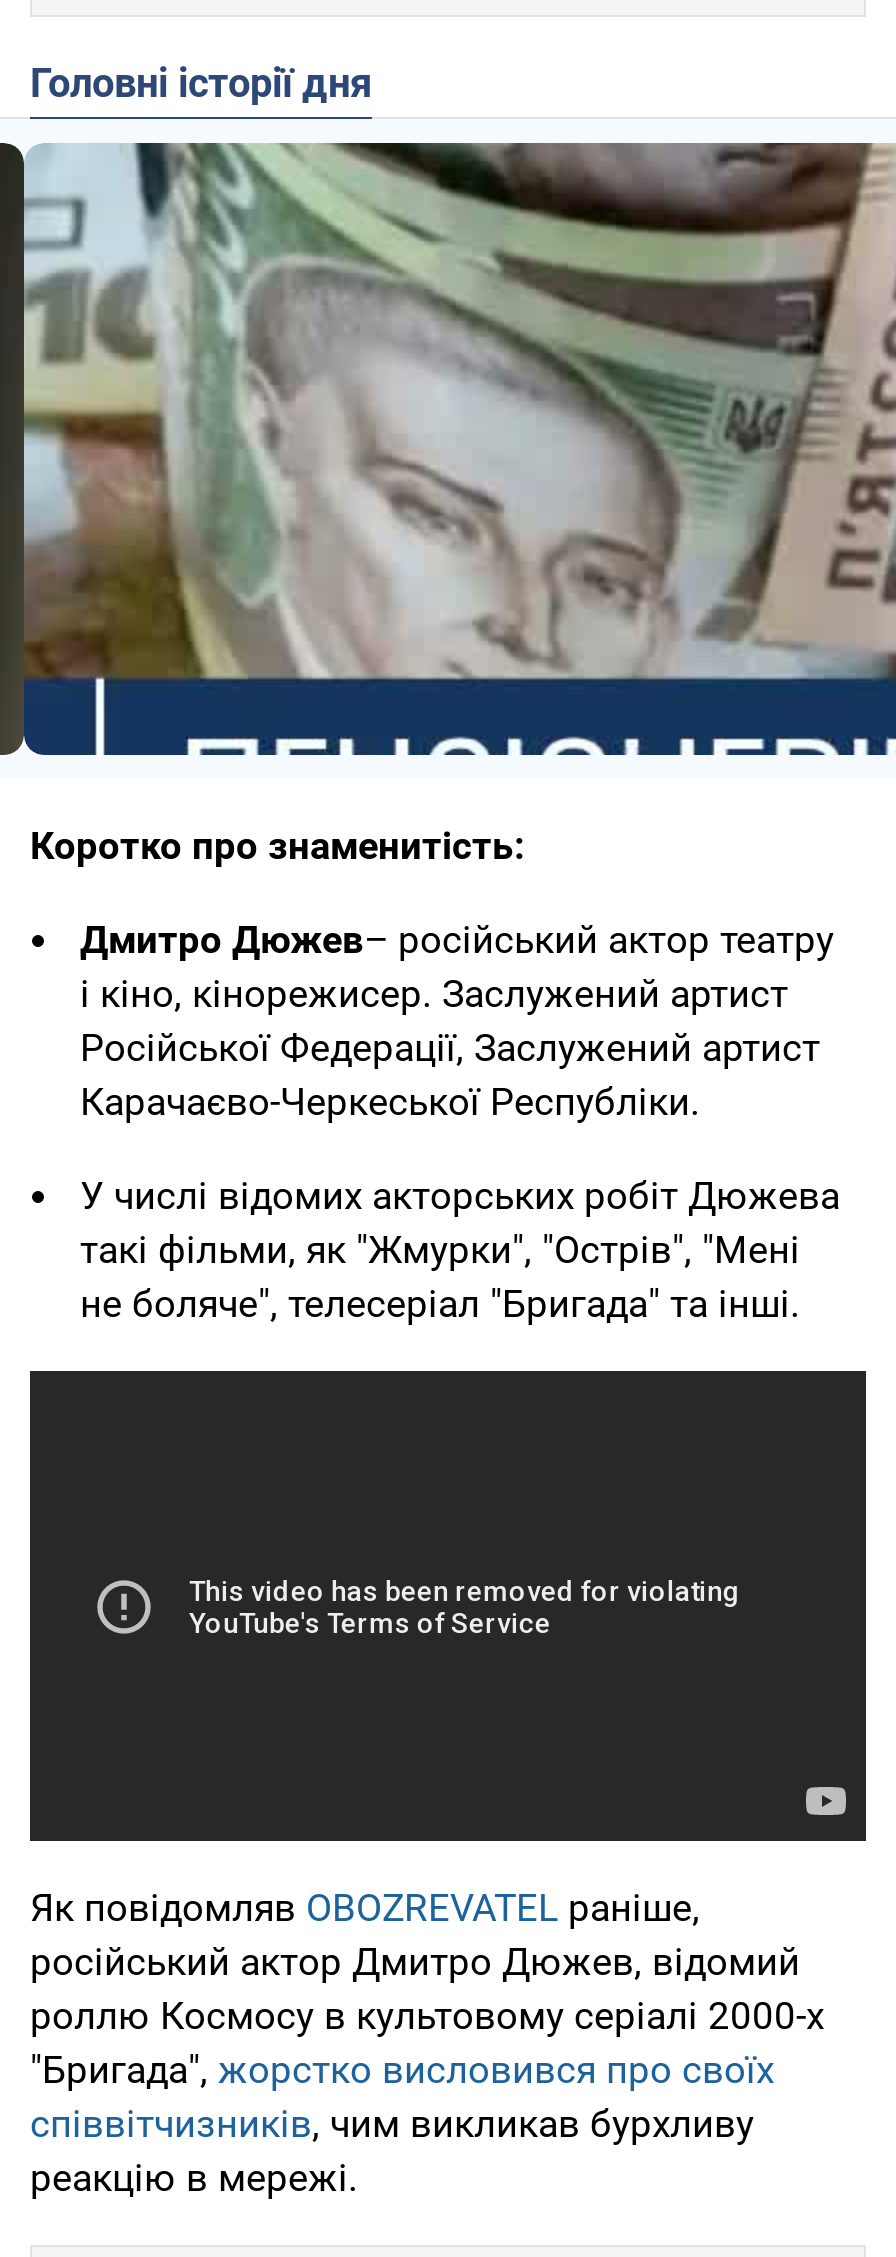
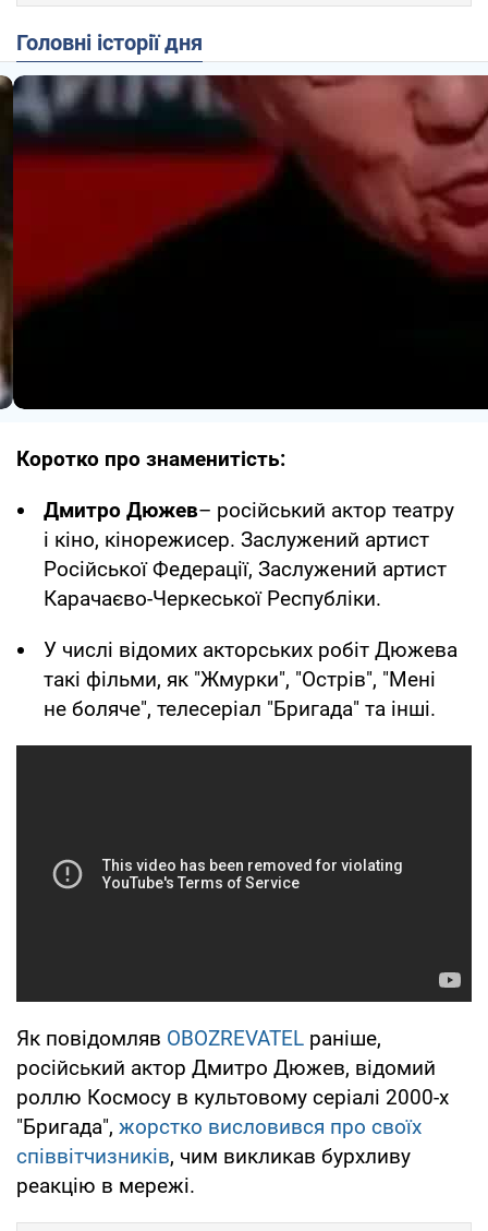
- [image]
+ [image]
